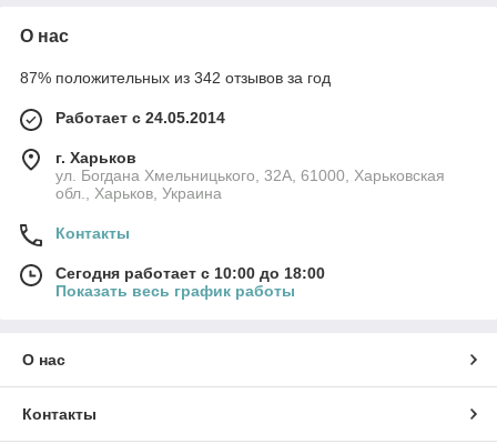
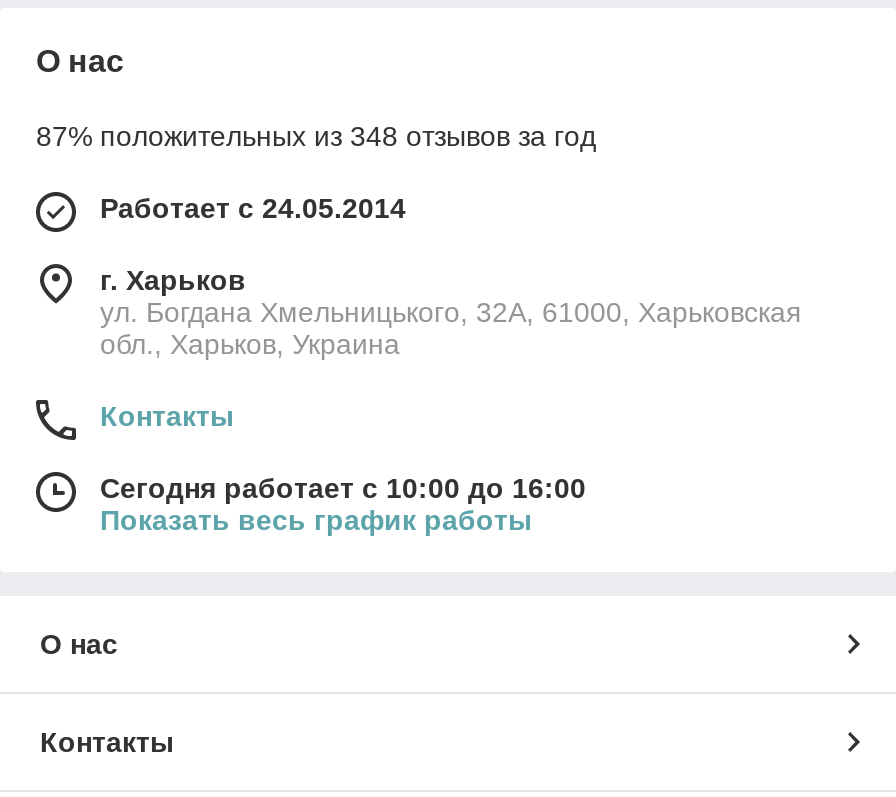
- 87% положительных из 342 отзывов за год
+ 87% положительных из 348 отзывов за год

- Сегодня работает с 10:00 до 18:00
+ Сегодня работает с 10:00 до 16:00
